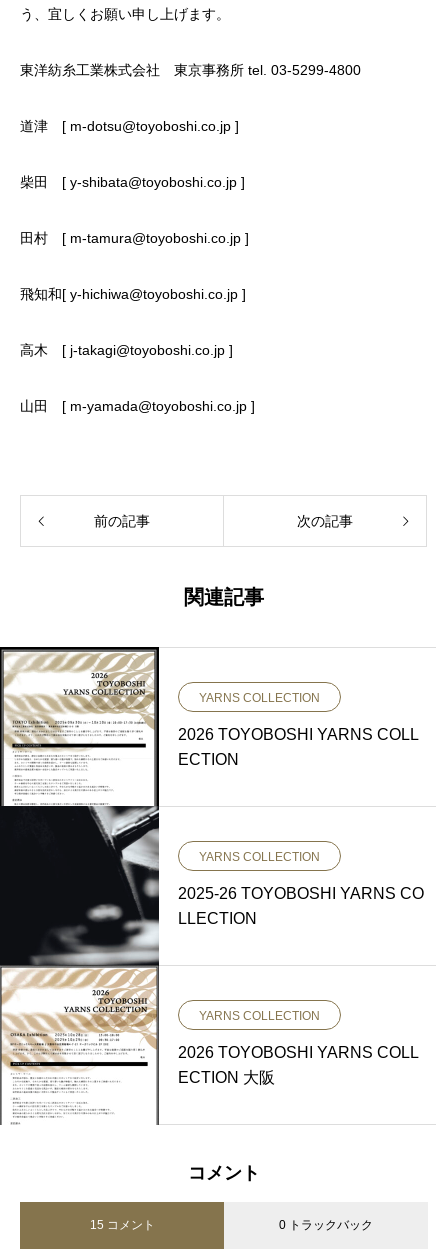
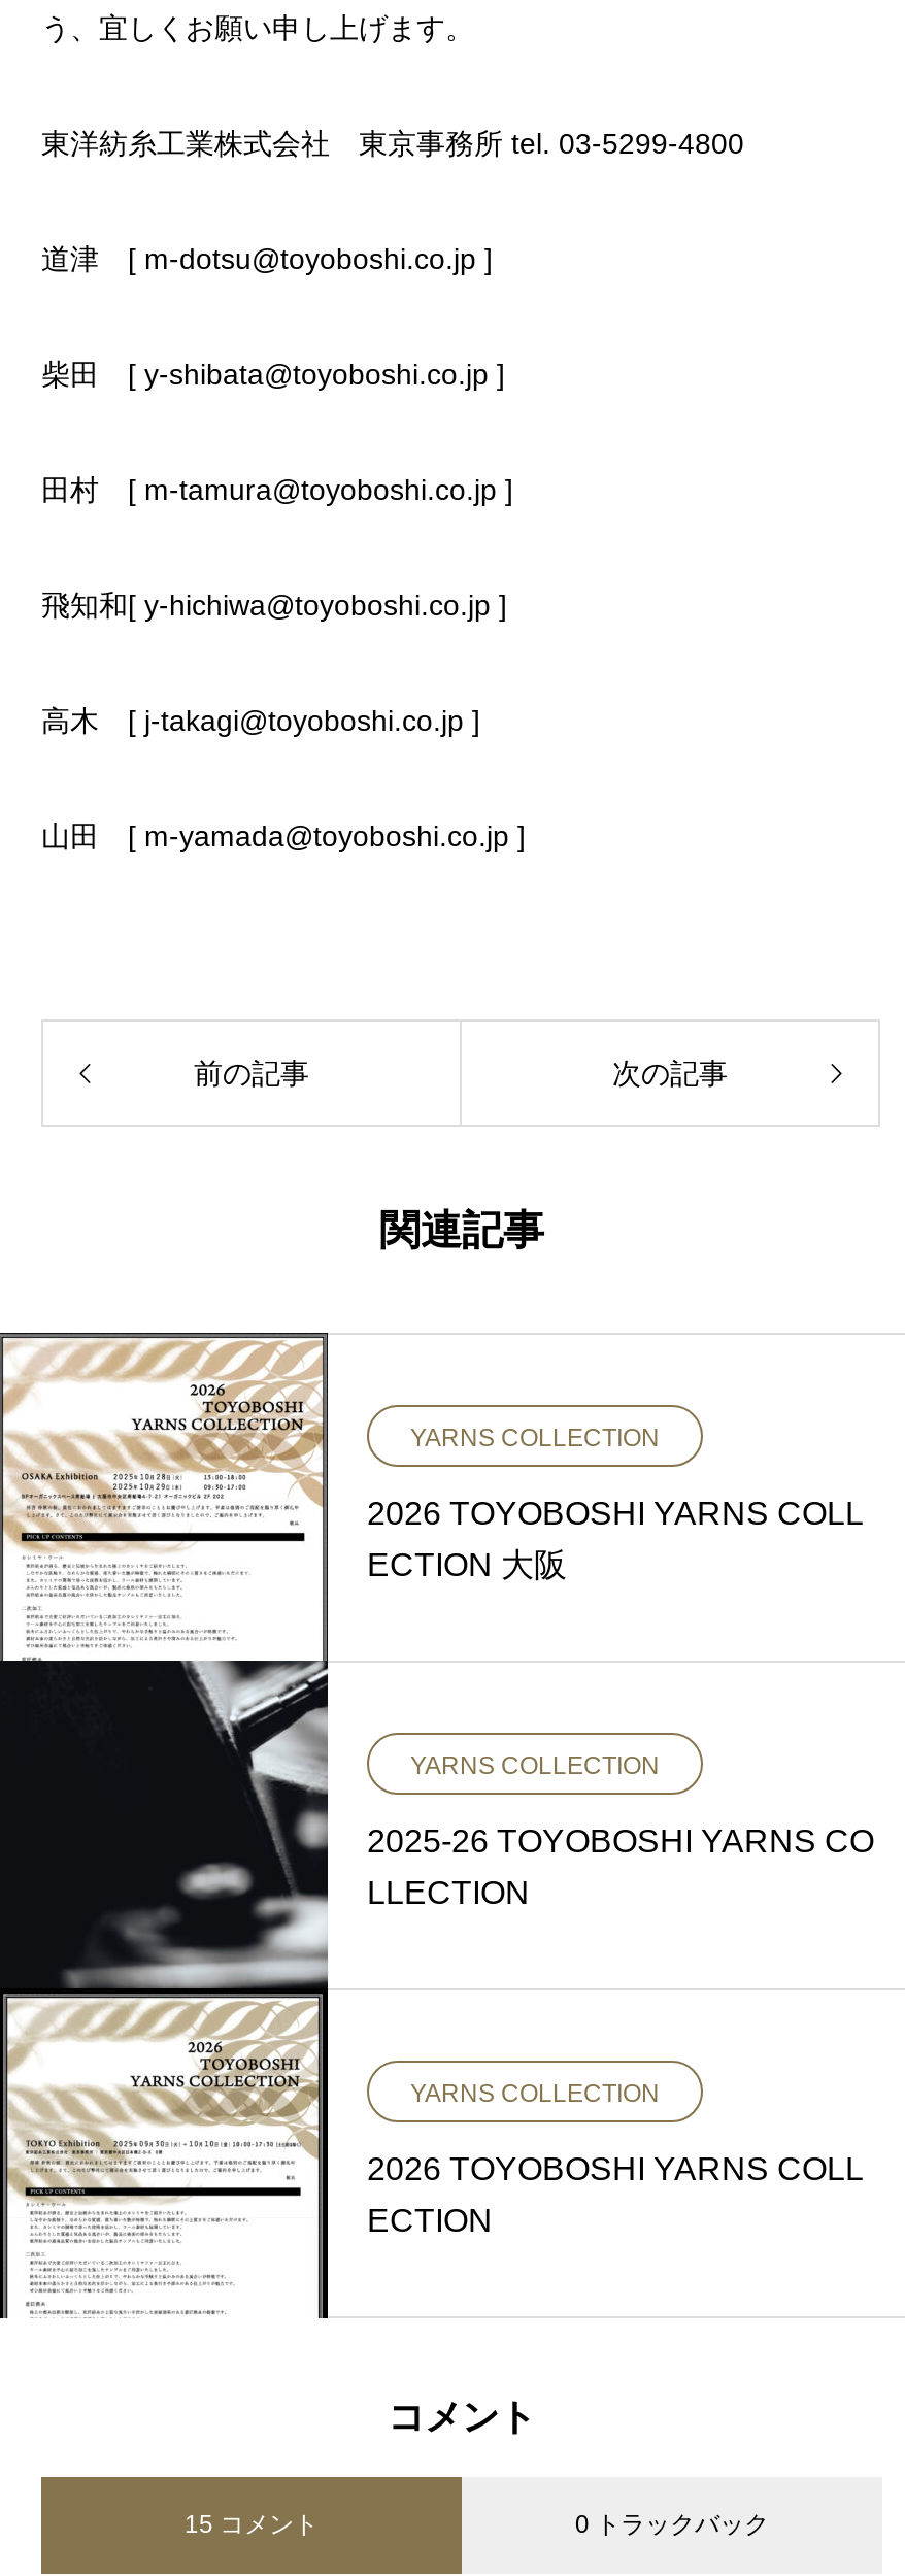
moved down: [image] | ECTION

moved up: [image] | ECTION 大阪
